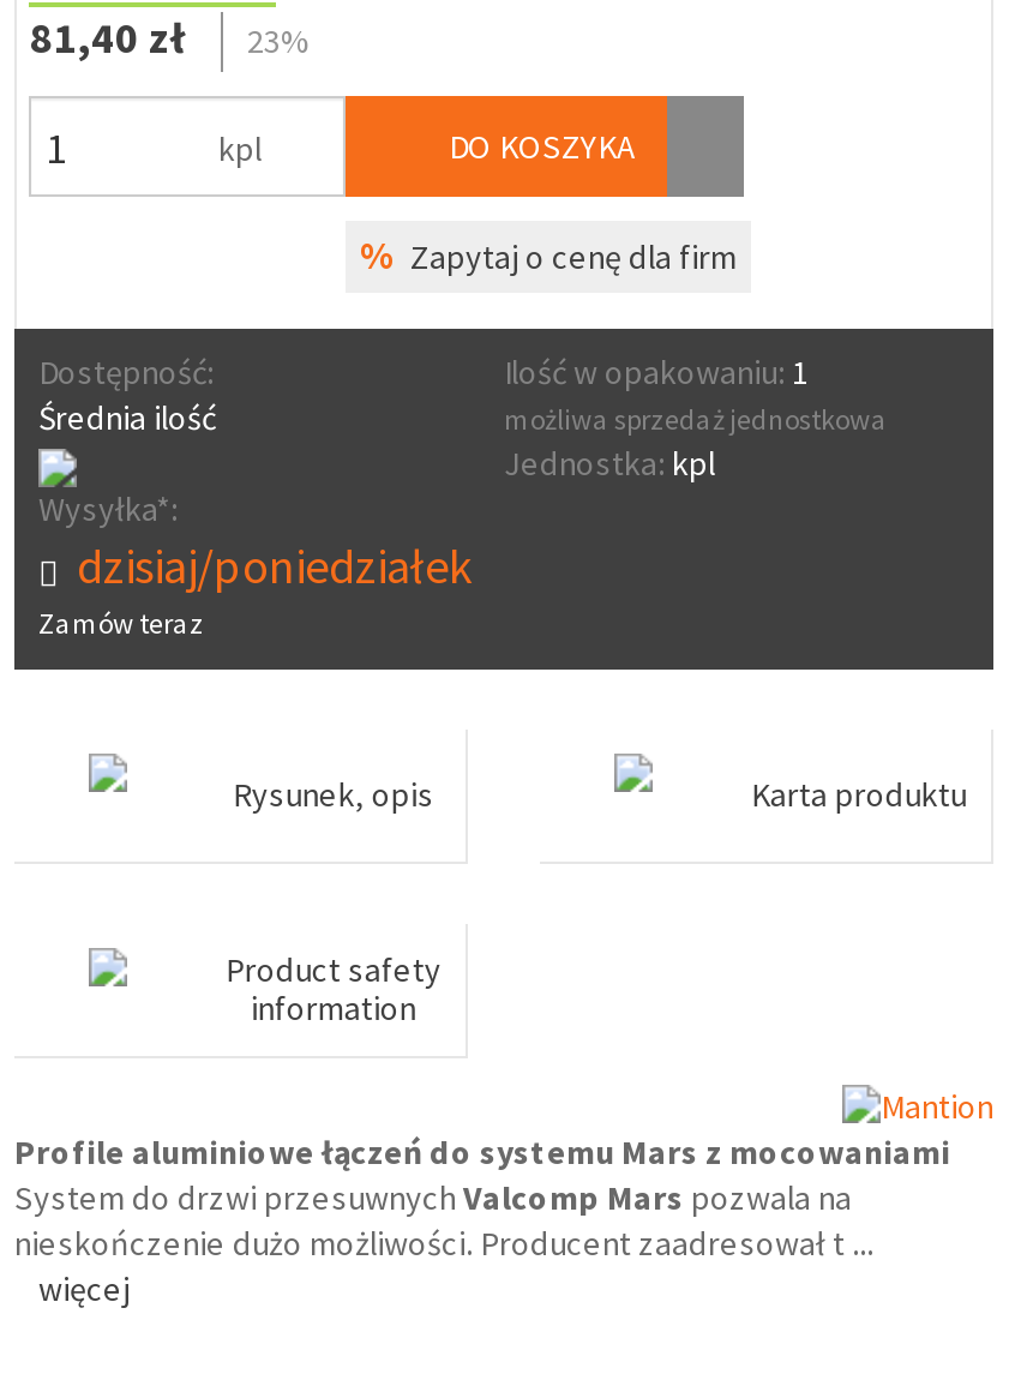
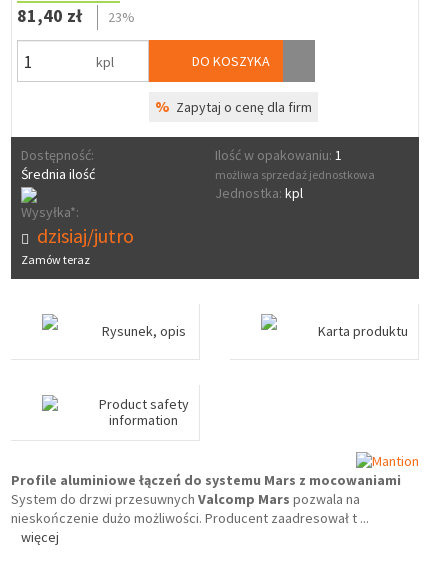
- dzisiaj/poniedziałek
+ dzisiaj/jutro
